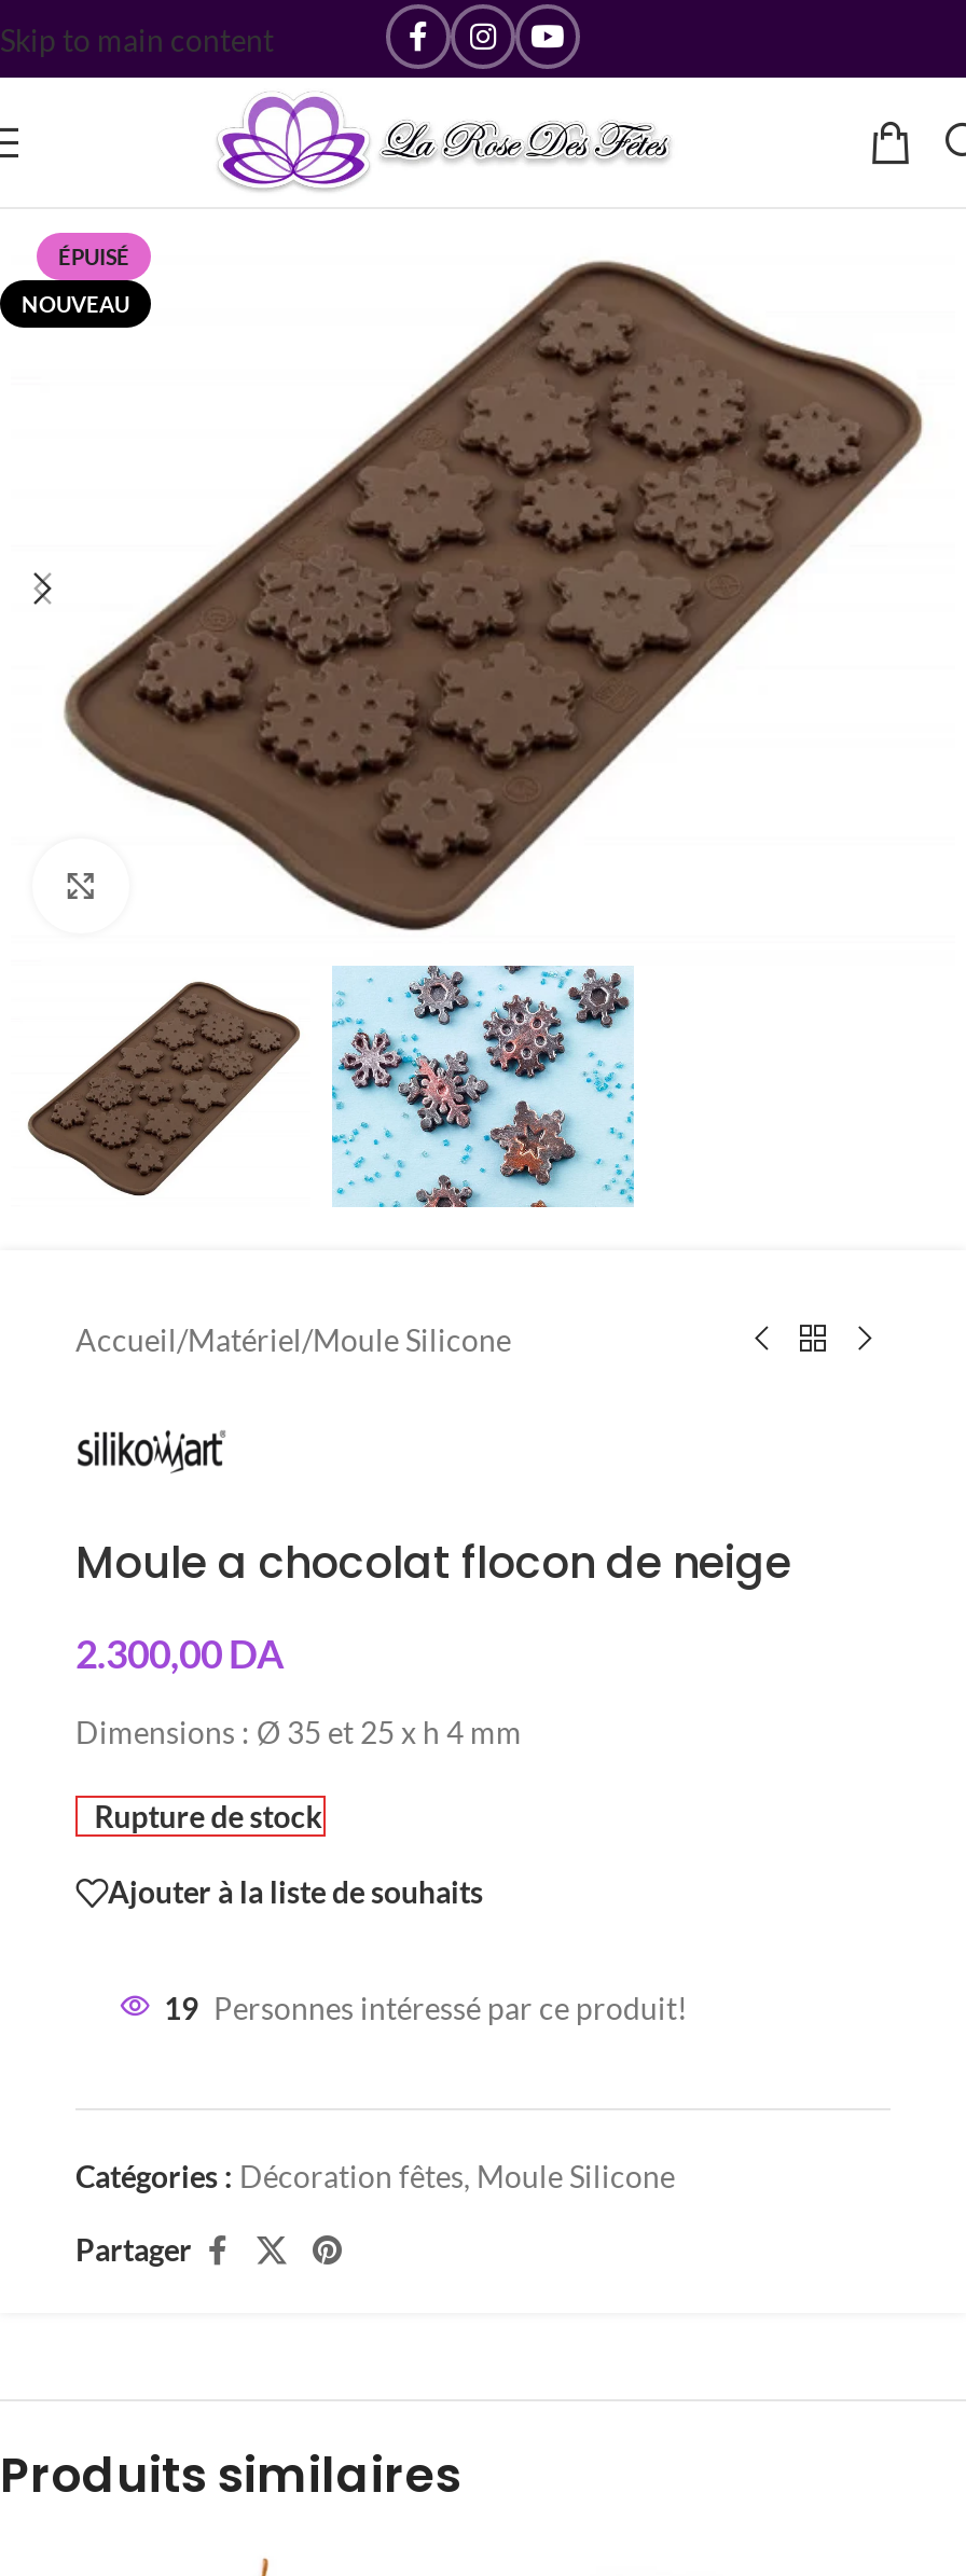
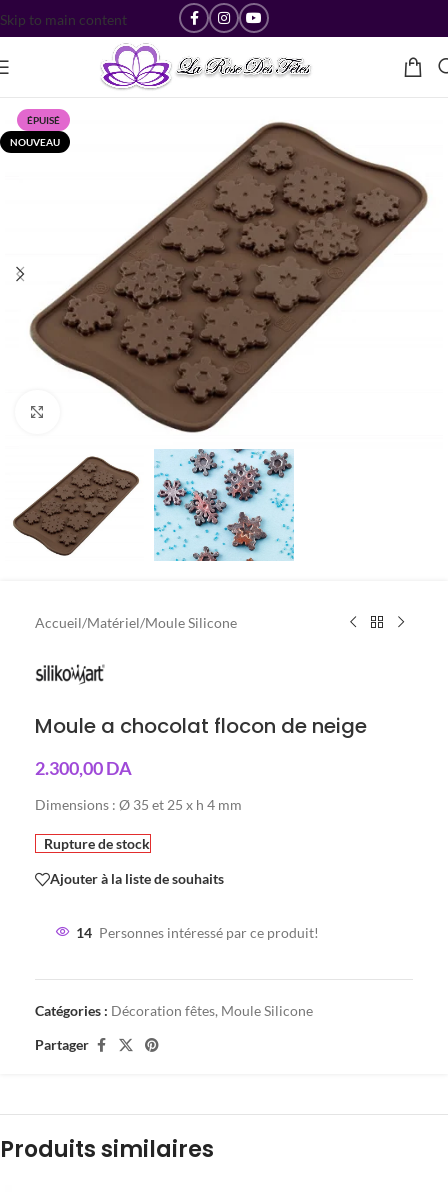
- 19 Personnes intéressé par ce produit!
+ 14 Personnes intéressé par ce produit!
